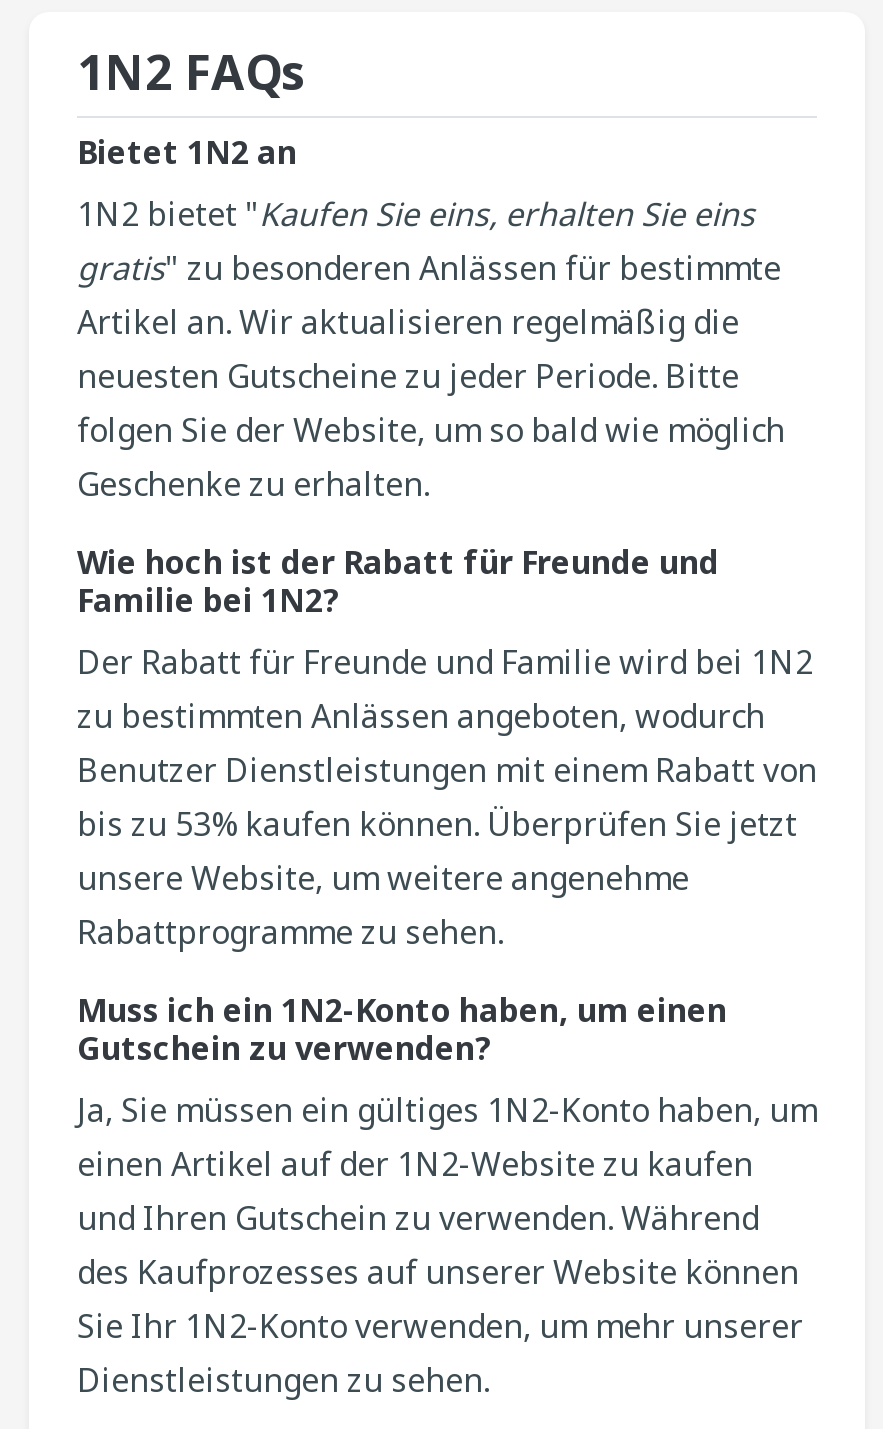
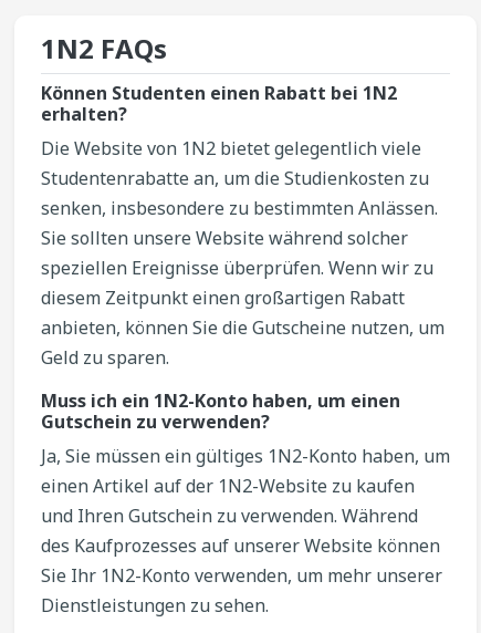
- Bietet 1N2 an
- 1N2 bietet "Kaufen Sie eins, erhalten Sie eins
- gratis" zu besonderen Anlässen für bestimmte
- Artikel an. Wir aktualisieren regelmäßig die
- neuesten Gutscheine zu jeder Periode. Bitte
- folgen Sie der Website, um so bald wie möglich
- Geschenke zu erhalten.
- Wie hoch ist der Rabatt für Freunde und
- Familie bei 1N2?
- Der Rabatt für Freunde und Familie wird bei 1N2
- zu bestimmten Anlässen angeboten, wodurch
- Benutzer Dienstleistungen mit einem Rabatt von
- bis zu 53% kaufen können. Überprüfen Sie jetzt
- unsere Website, um weitere angenehme
- Rabattprogramme zu sehen.
+ Können Studenten einen Rabatt bei 1N2
+ erhalten?
+ Die Website von 1N2 bietet gelegentlich viele
+ Studentenrabatte an, um die Studienkosten zu
+ senken, insbesondere zu bestimmten Anlässen.
+ Sie sollten unsere Website während solcher
+ speziellen Ereignisse überprüfen. Wenn wir zu
+ diesem Zeitpunkt einen großartigen Rabatt
+ anbieten, können Sie die Gutscheine nutzen, um
+ Geld zu sparen.
